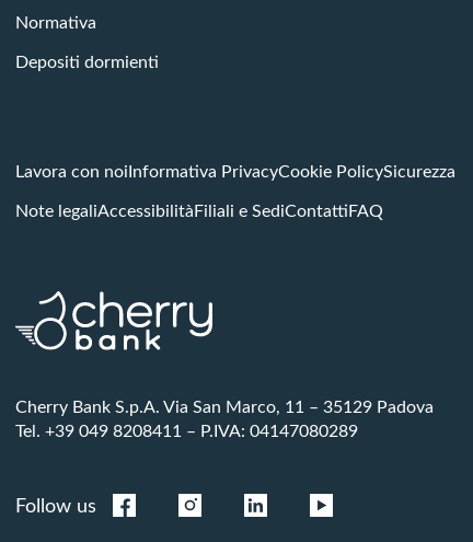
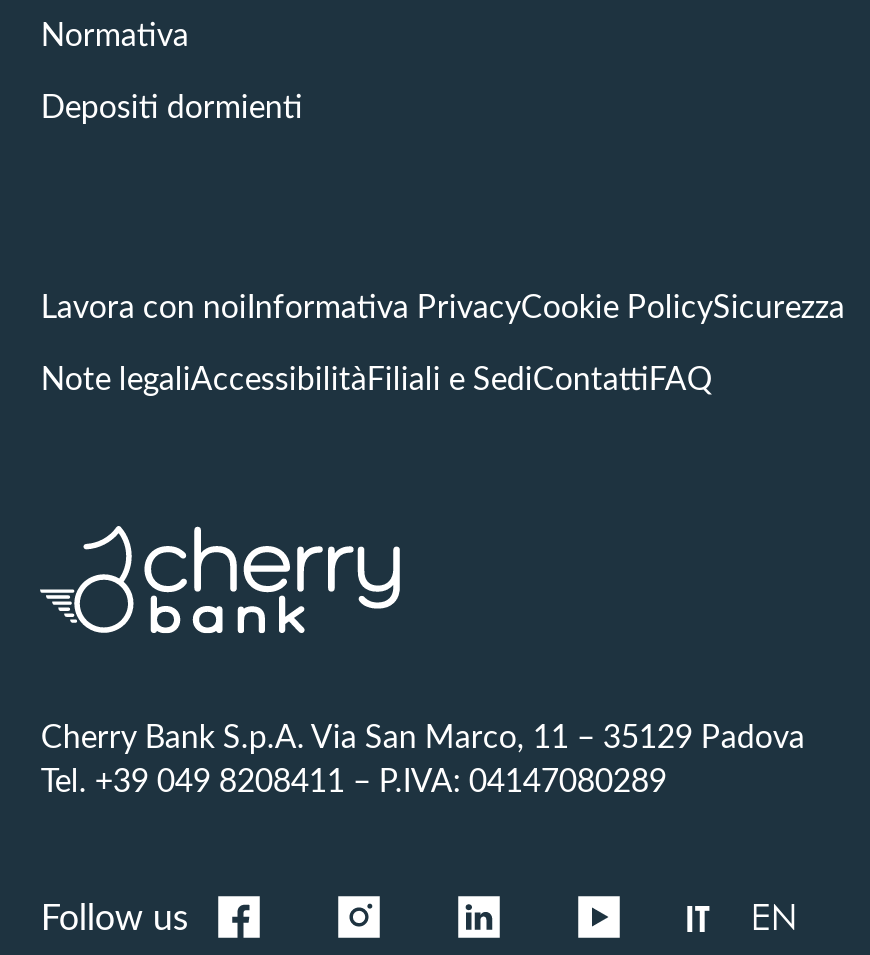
+ IT
+ EN
